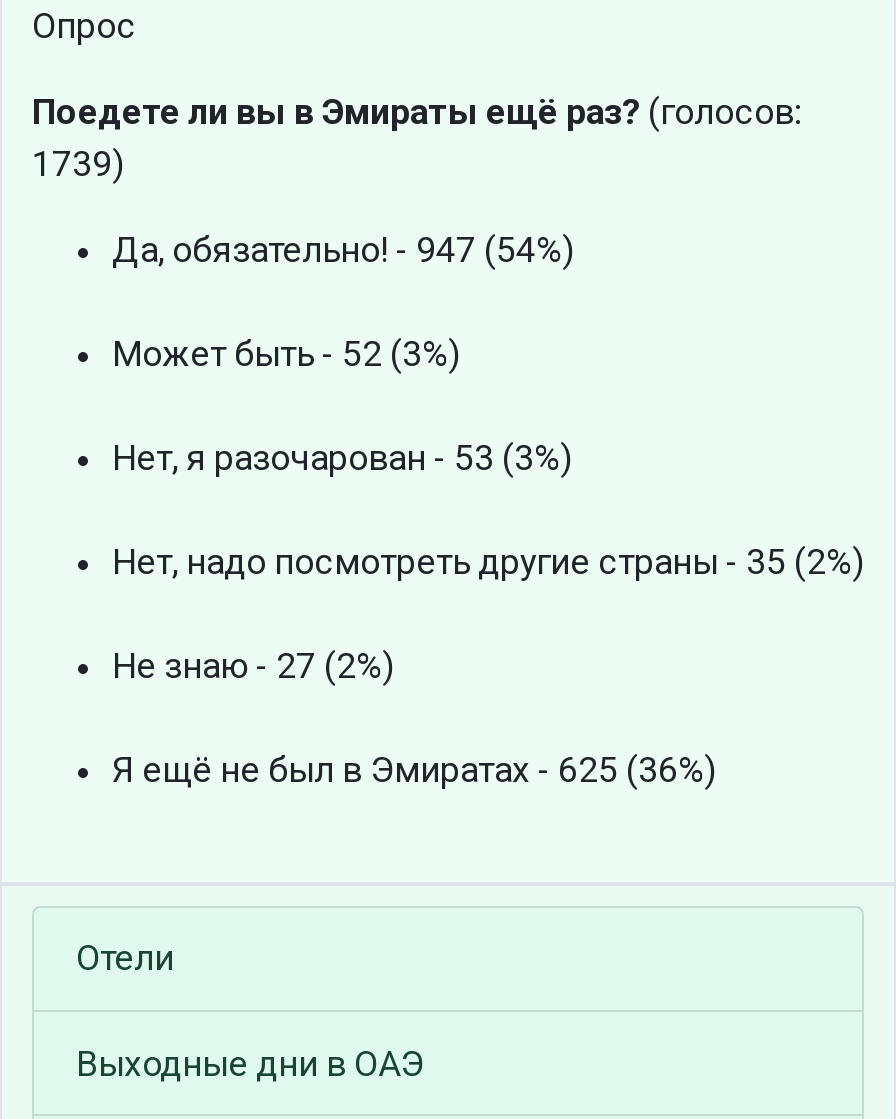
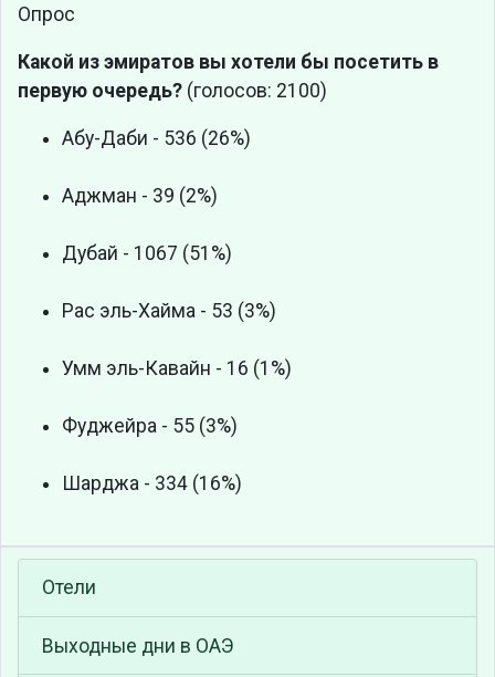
- Поедете ли вы в Эмираты ещё раз? (голосов:
- 1739)
- Да, обязательно! - 947 (54%)
- Может быть - 52 (3%)
- Нет, я разочарован - 53 (3%)
- Нет, надо посмотреть другие страны - 35 (2%)
- Не знаю - 27 (2%)
- Я ещё не был в Эмиратах - 625 (36%)
+ Какой из эмиратов вы хотели бы посетить в
+ первую очередь? (голосов: 2100)
+ Абу-Даби - 536 (26%)
+ Аджман - 39 (2%)
+ Дубай - 1067 (51%)
+ Рас эль-Хайма - 53 (3%)
+ Умм эль-Кавайн - 16 (1%)
+ Фуджейра - 55 (3%)
+ Шарджа - 334 (16%)
